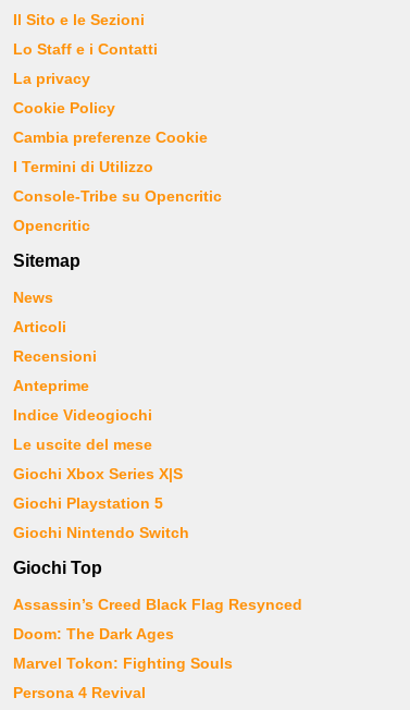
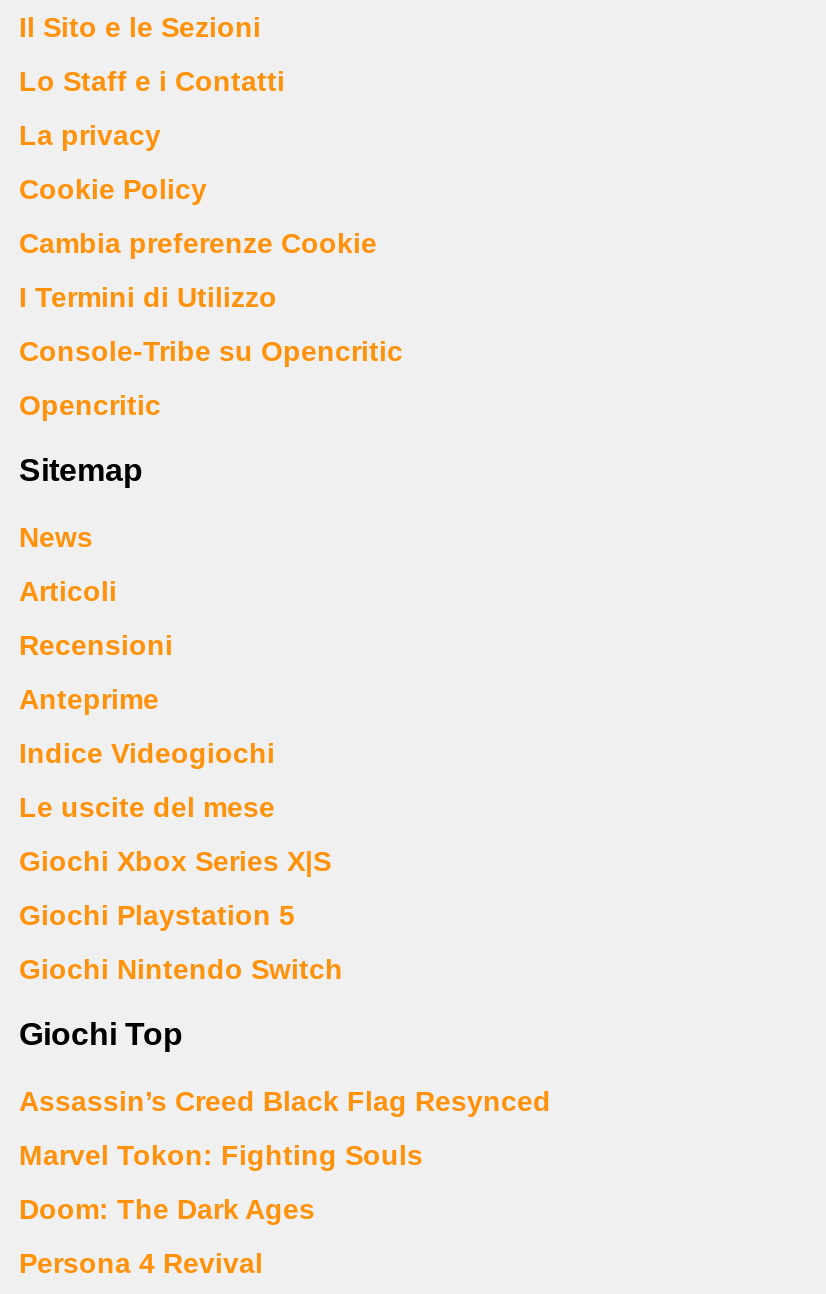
moved down: Doom: The Dark Ages

moved up: Marvel Tokon: Fighting Souls
